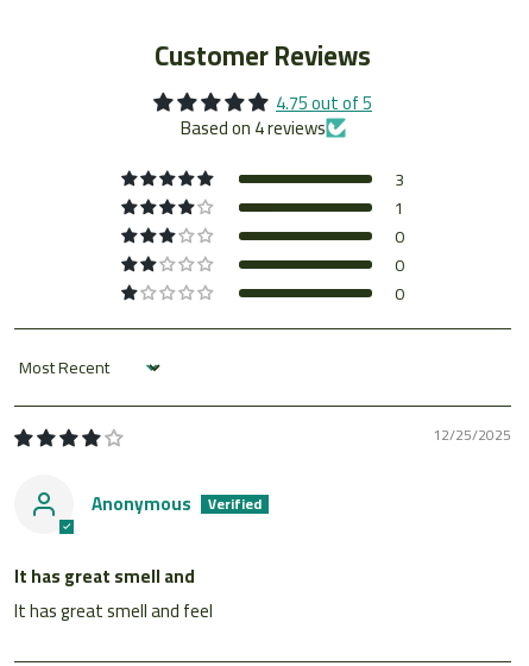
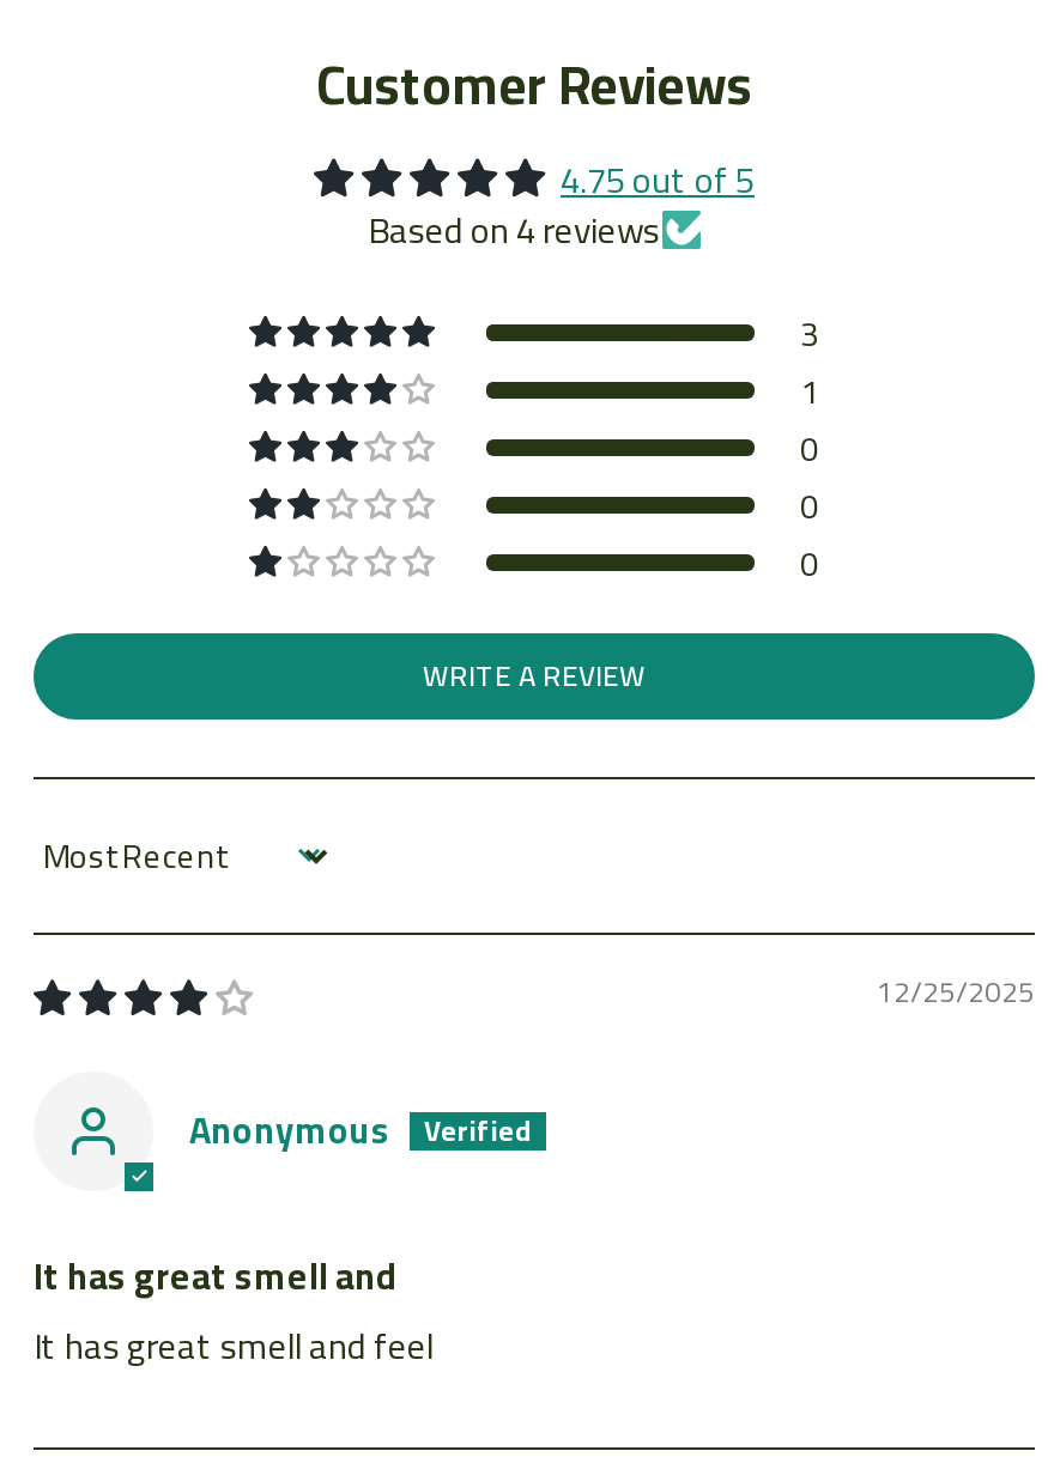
+ WRITE A REVIEW
